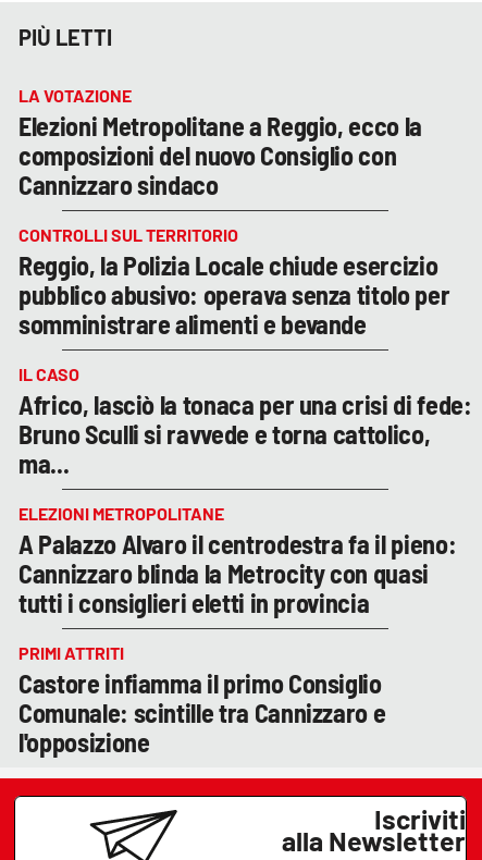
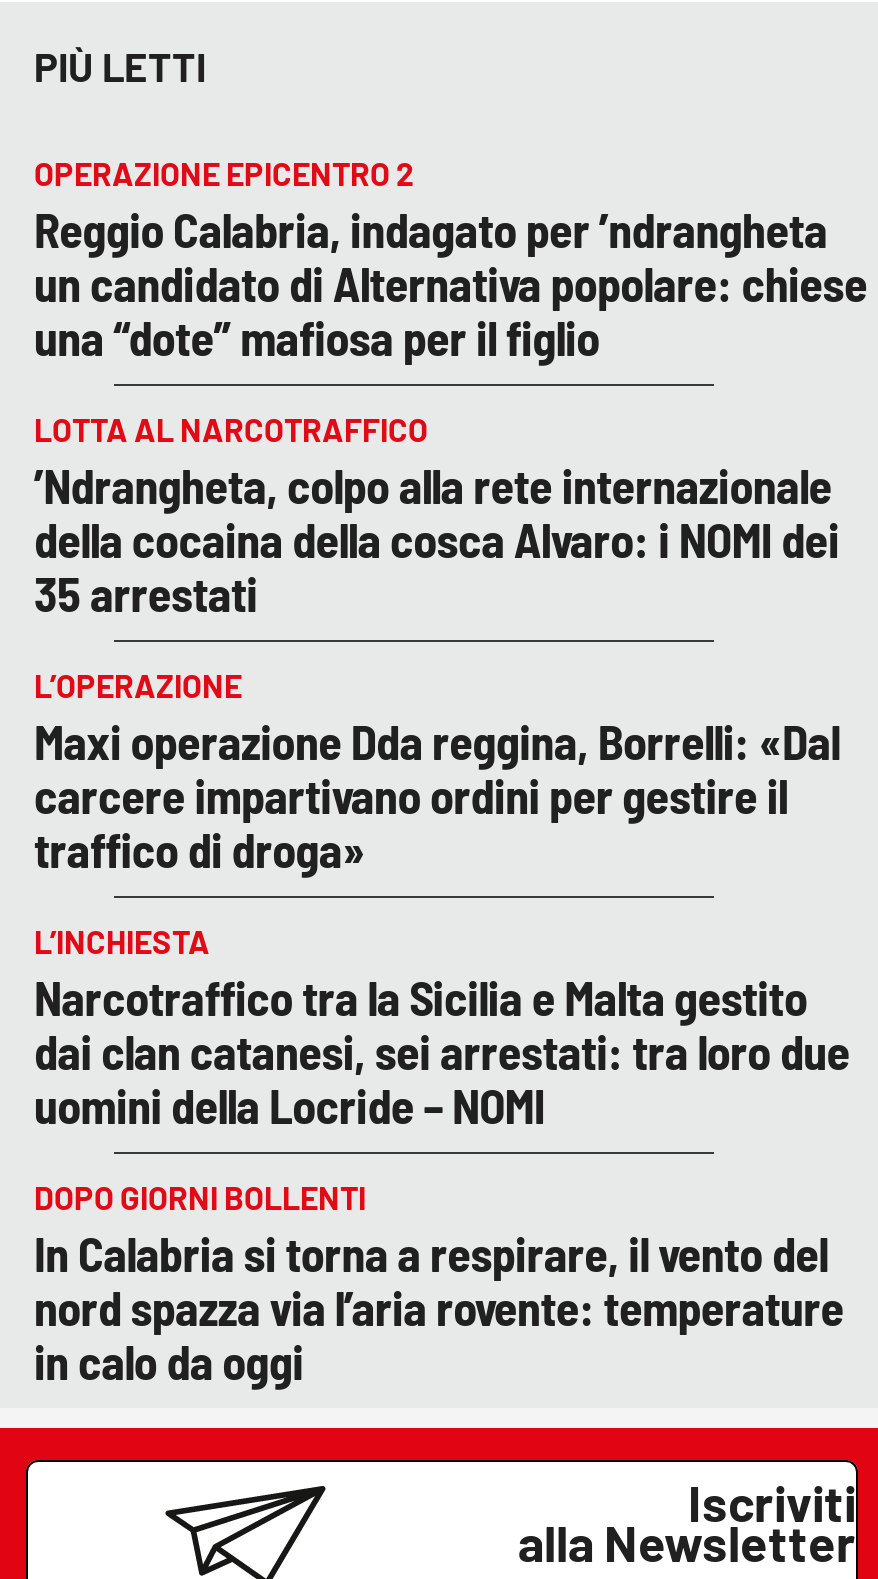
- LA VOTAZIONE
- Elezioni Metropolitane a Reggio, ecco la
- composizioni del nuovo Consiglio con
- Cannizzaro sindaco
+ OPERAZIONE EPICENTRO 2
+ Reggio Calabria, indagato per ’ndrangheta
+ un candidato di Alternativa popolare: chiese
+ una “dote” mafiosa per il figlio

- CONTROLLI SUL TERRITORIO
- Reggio, la Polizia Locale chiude esercizio
- pubblico abusivo: operava senza titolo per
- somministrare alimenti e bevande
+ LOTTA AL NARCOTRAFFICO
+ ’Ndrangheta, colpo alla rete internazionale
+ della cocaina della cosca Alvaro: i NOMI dei
+ 35 arrestati

- IL CASO
- Africo, lasciò la tonaca per una crisi di fede:
- Bruno Sculli si ravvede e torna cattolico,
- ma...
+ L’OPERAZIONE
+ Maxi operazione Dda reggina, Borrelli: «Dal
+ carcere impartivano ordini per gestire il
+ traffico di droga»

- ELEZIONI METROPOLITANE
- A Palazzo Alvaro il centrodestra fa il pieno:
- Cannizzaro blinda la Metrocity con quasi
- tutti i consiglieri eletti in provincia
+ L’INCHIESTA
+ Narcotraffico tra la Sicilia e Malta gestito
+ dai clan catanesi, sei arrestati: tra loro due
+ uomini della Locride – NOMI

- PRIMI ATTRITI
- Castore infiamma il primo Consiglio
- Comunale: scintille tra Cannizzaro e
- l'opposizione
+ DOPO GIORNI BOLLENTI
+ In Calabria si torna a respirare, il vento del
+ nord spazza via l’aria rovente: temperature
+ in calo da oggi
